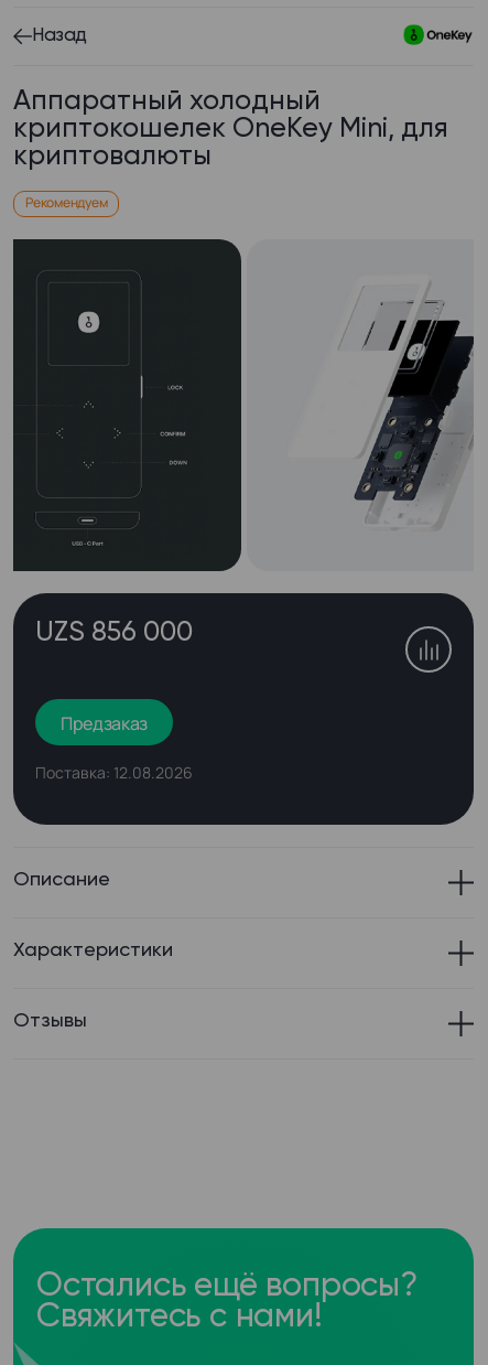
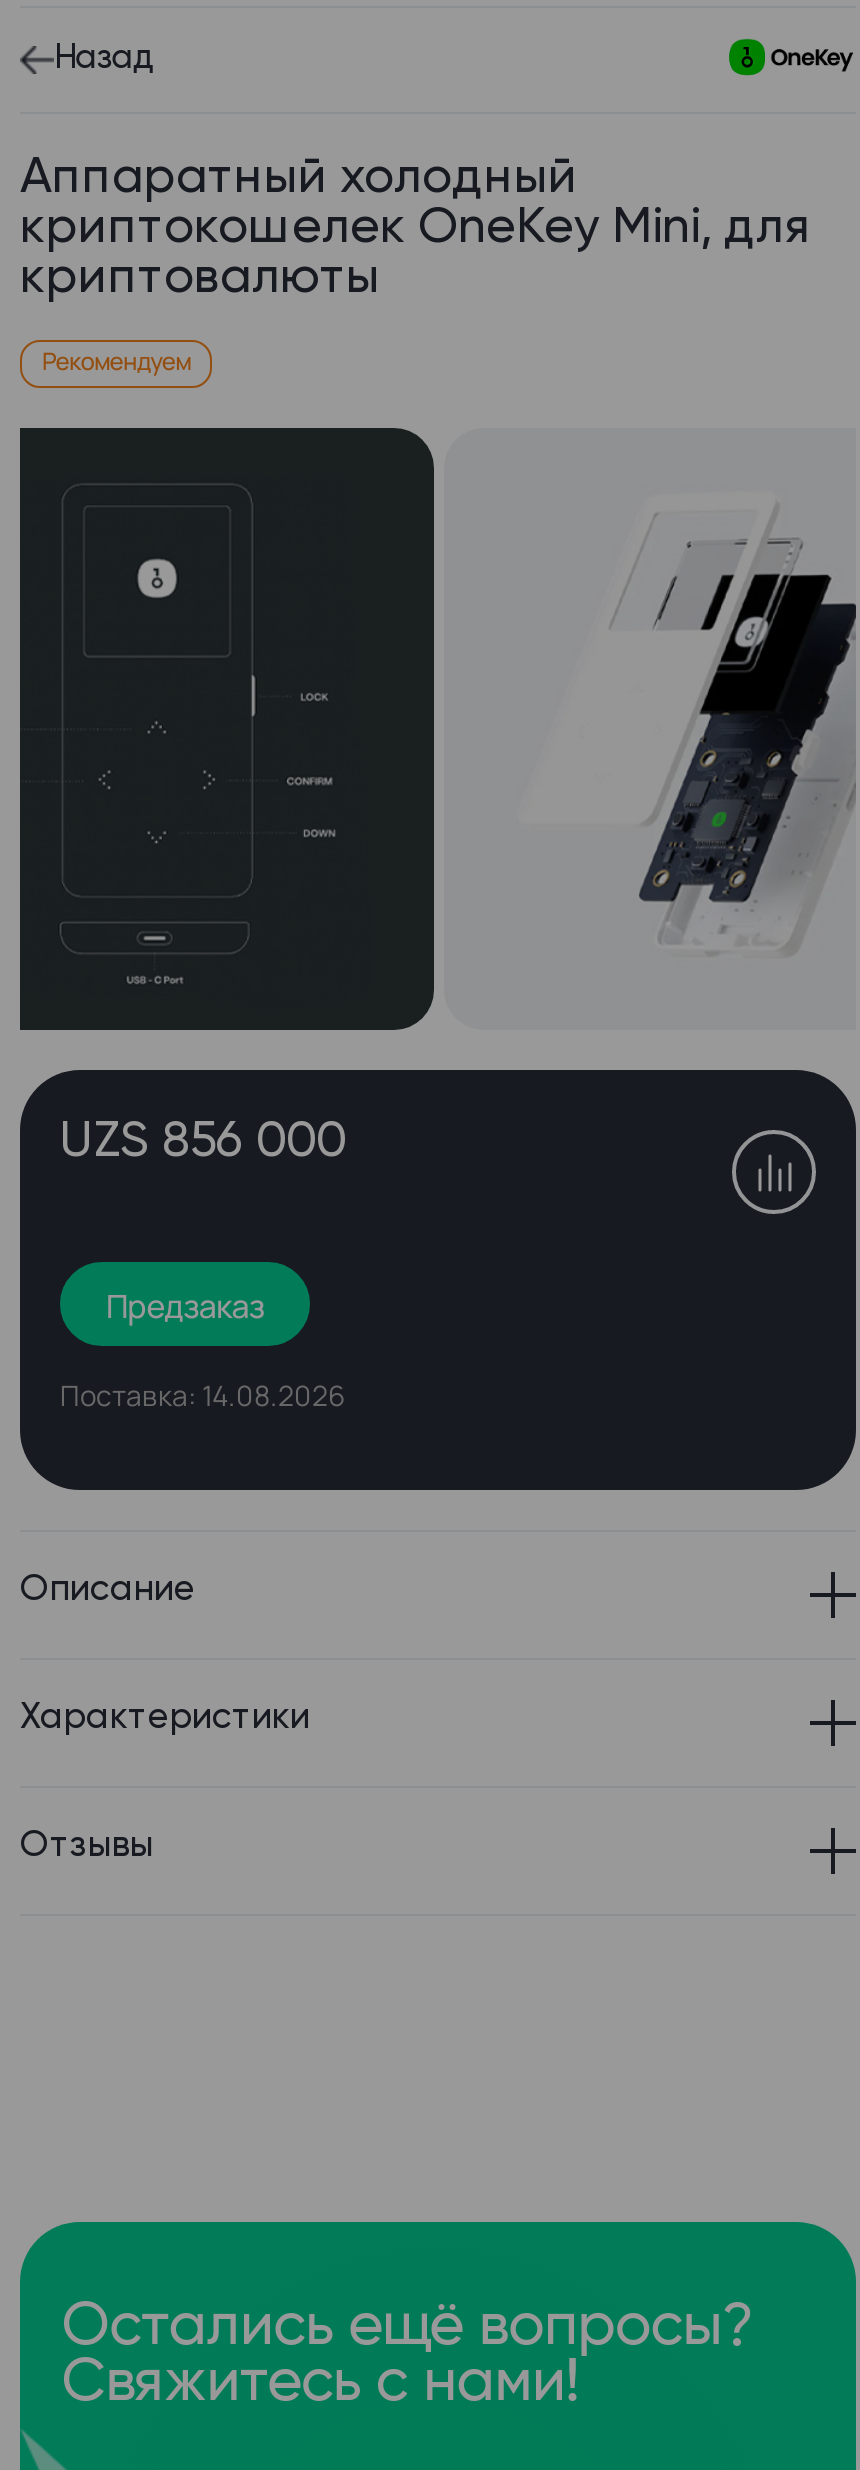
- Поставка: 12.08.2026
+ Поставка: 14.08.2026
